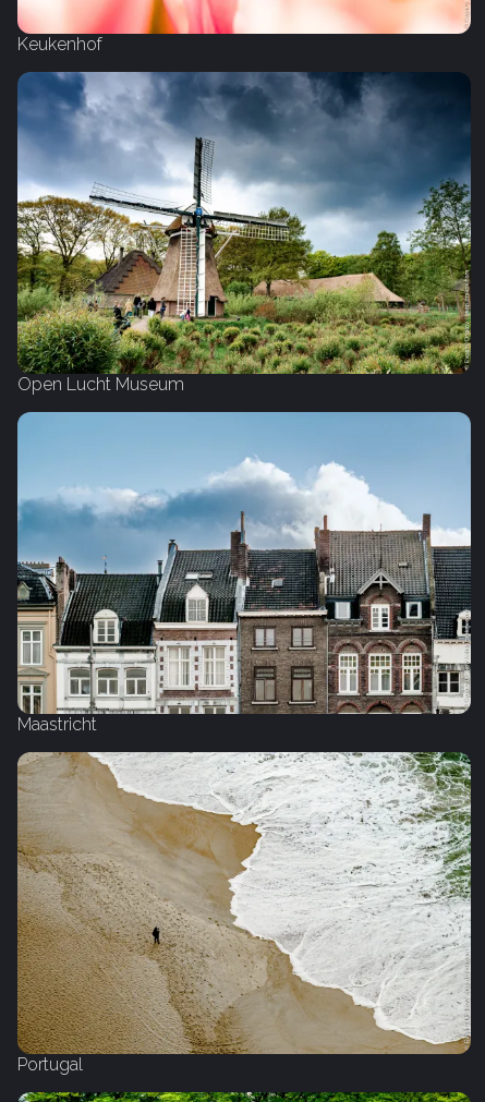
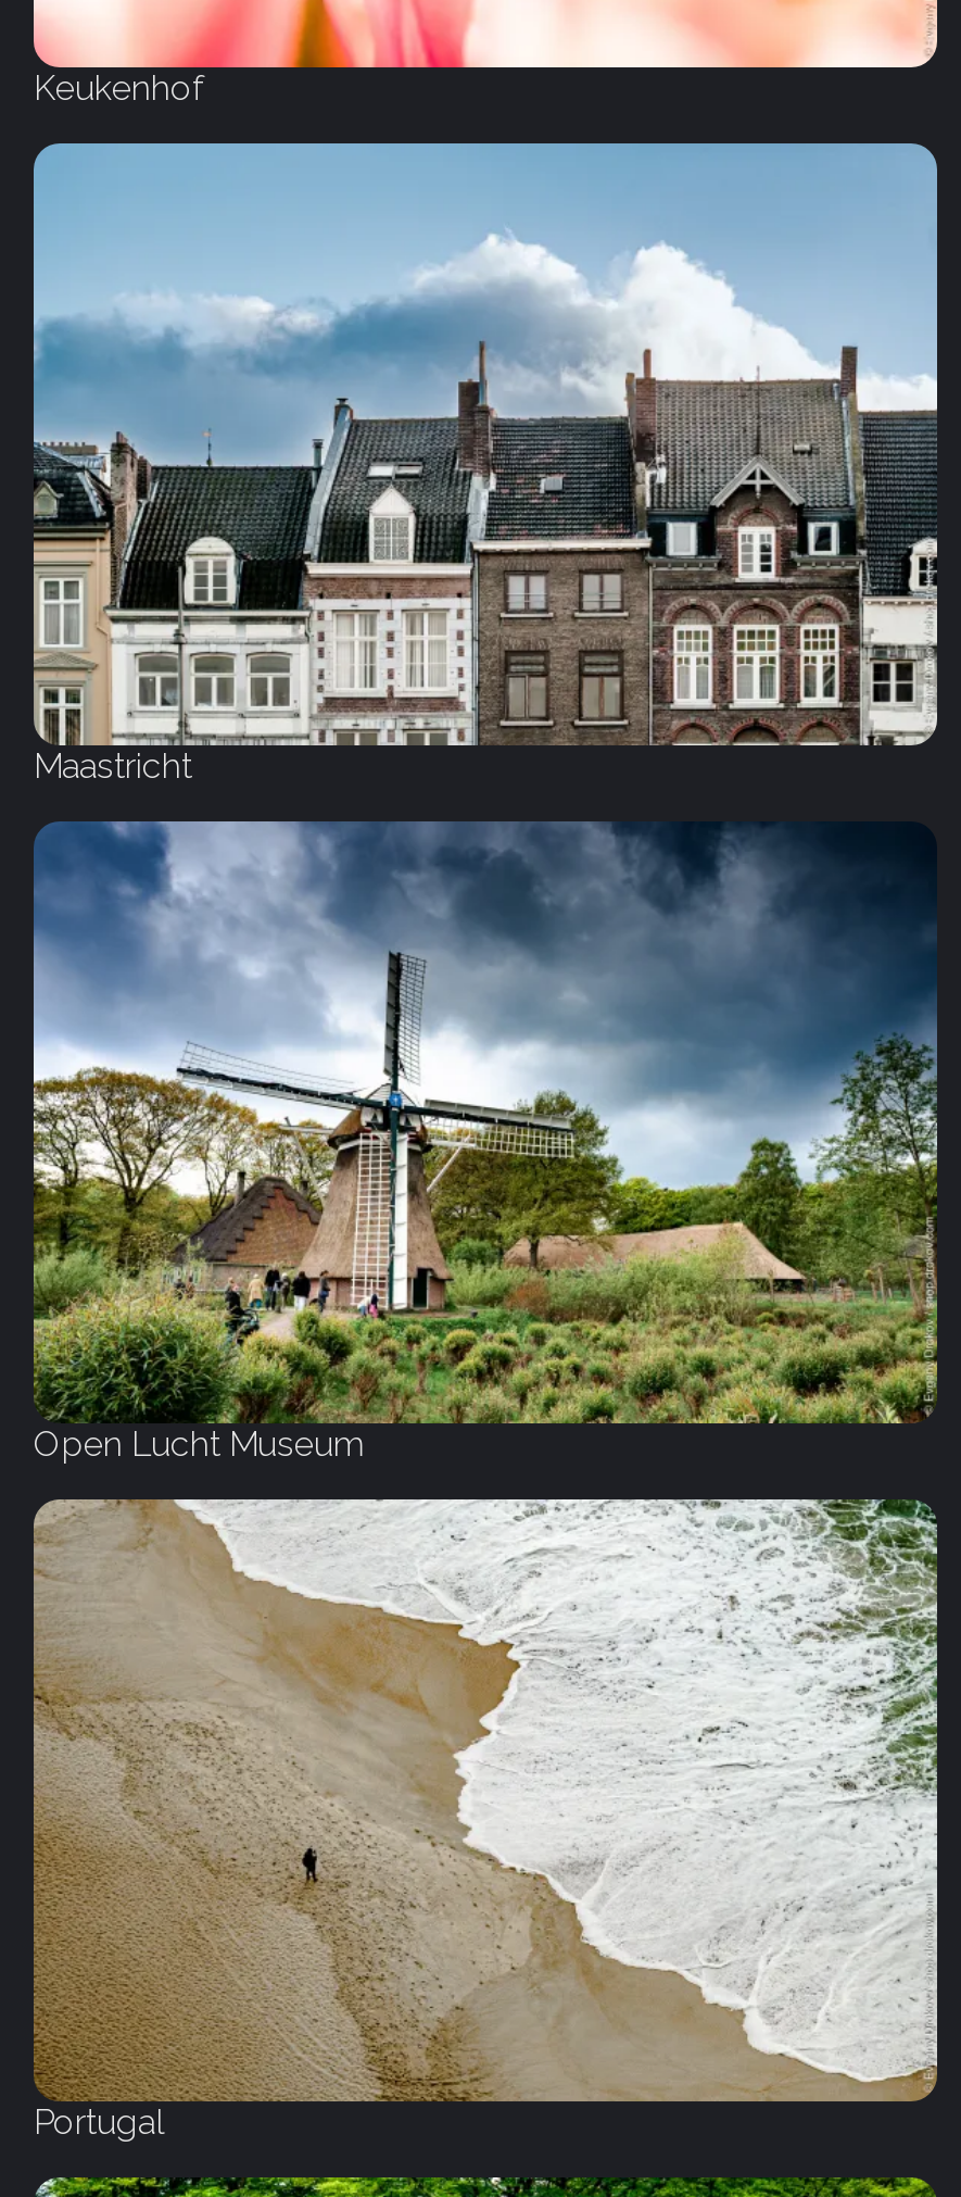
moved down: [image] | Open Lucht Museum

moved up: [image] | Maastricht
